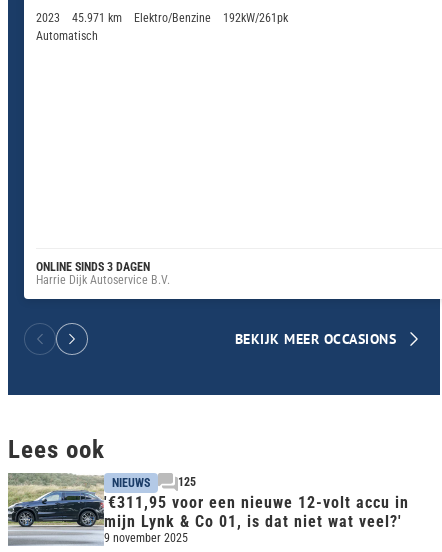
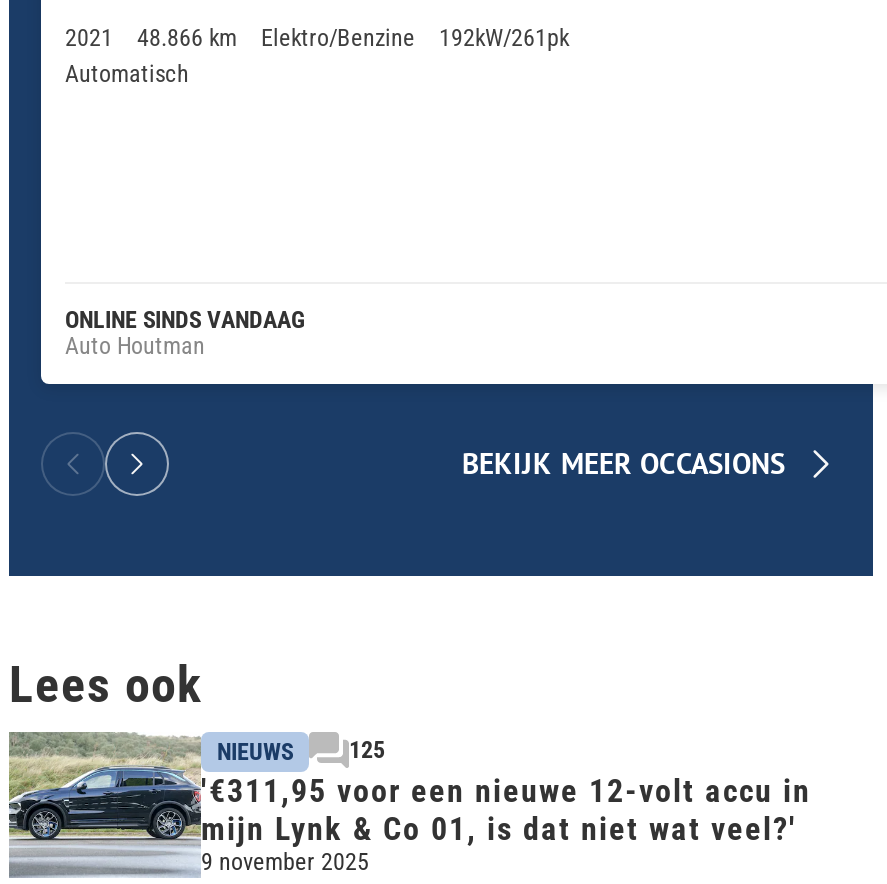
- 2023
- 45.971 km
+ 2021
+ 48.866 km

- ONLINE SINDS 3 DAGEN
- Harrie Dijk Autoservice B.V.
+ ONLINE SINDS VANDAAG
+ Auto Houtman
